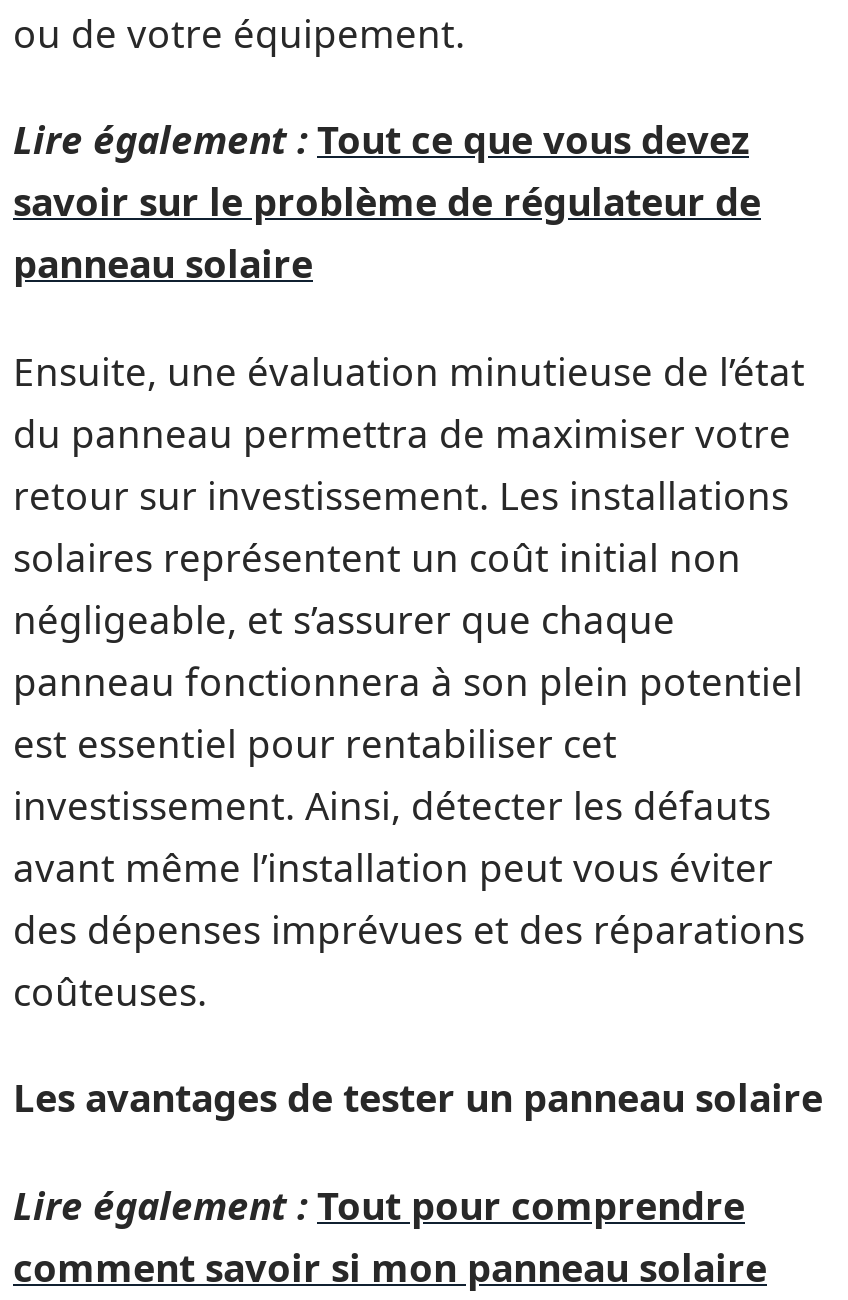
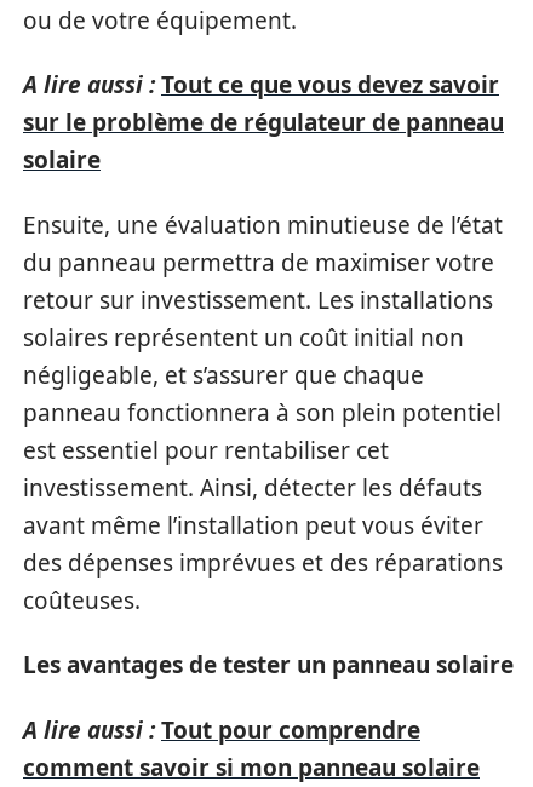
- Lire également : Tout ce que vous devez
- savoir sur le problème de régulateur de
- panneau solaire
+ A lire aussi : Tout ce que vous devez savoir
+ sur le problème de régulateur de panneau
+ solaire

- Lire également : Tout pour comprendre
+ A lire aussi : Tout pour comprendre
